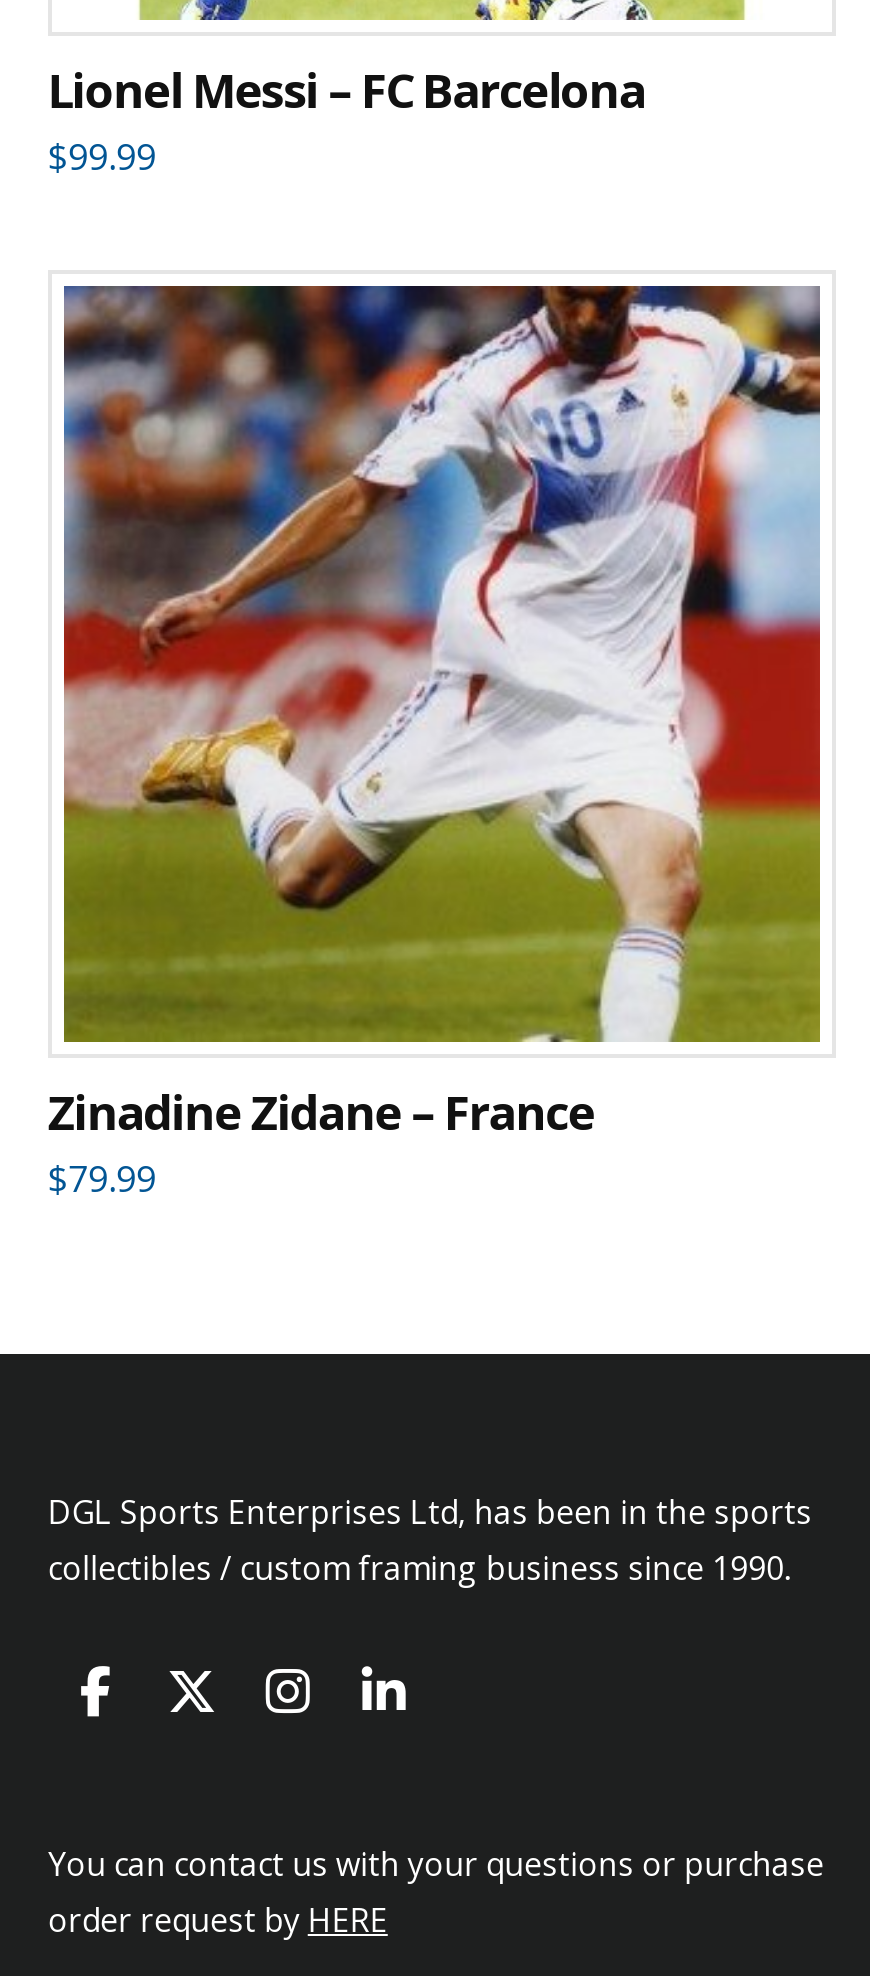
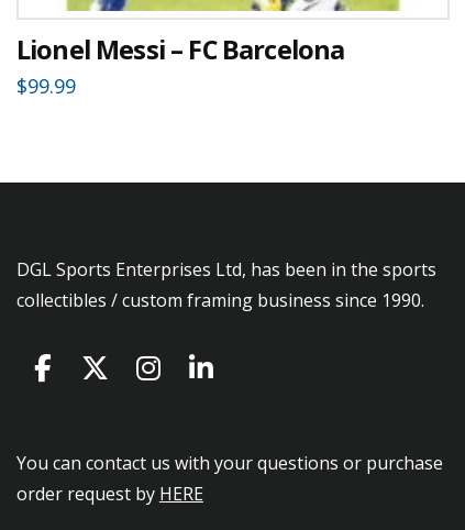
- [image]
- Zinadine Zidane – France
- $79.99
